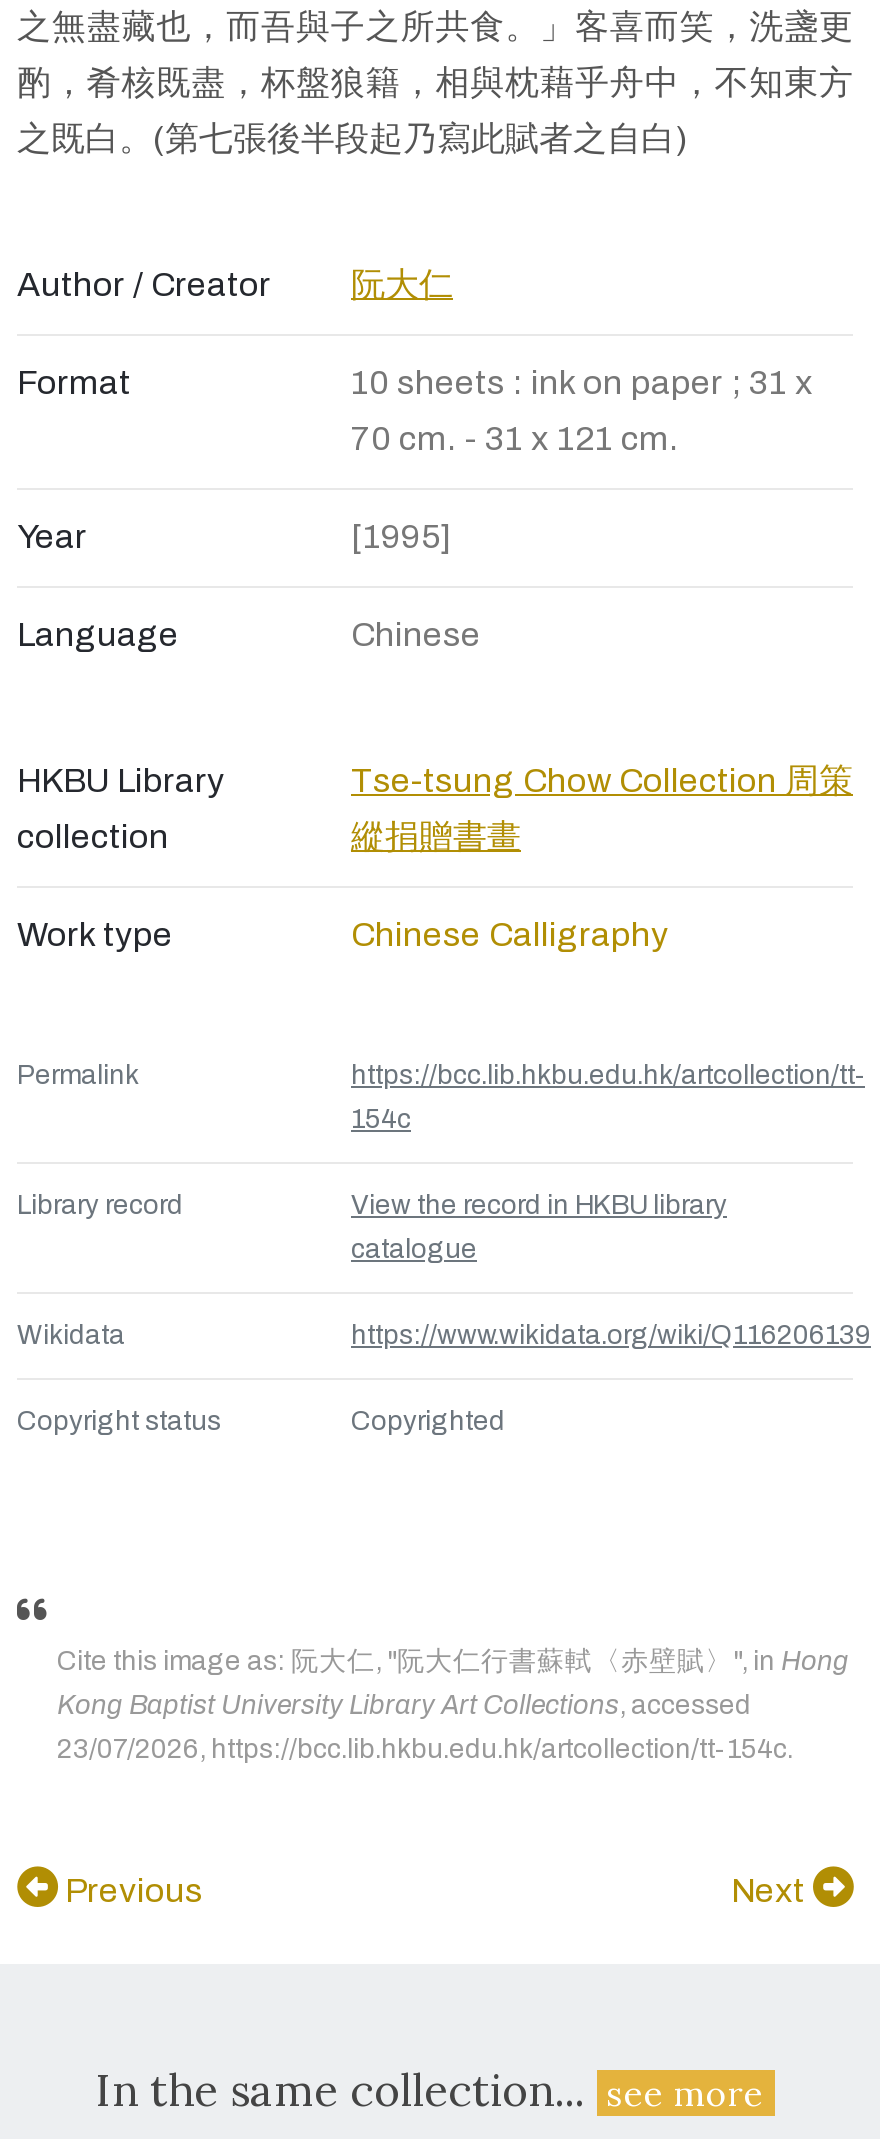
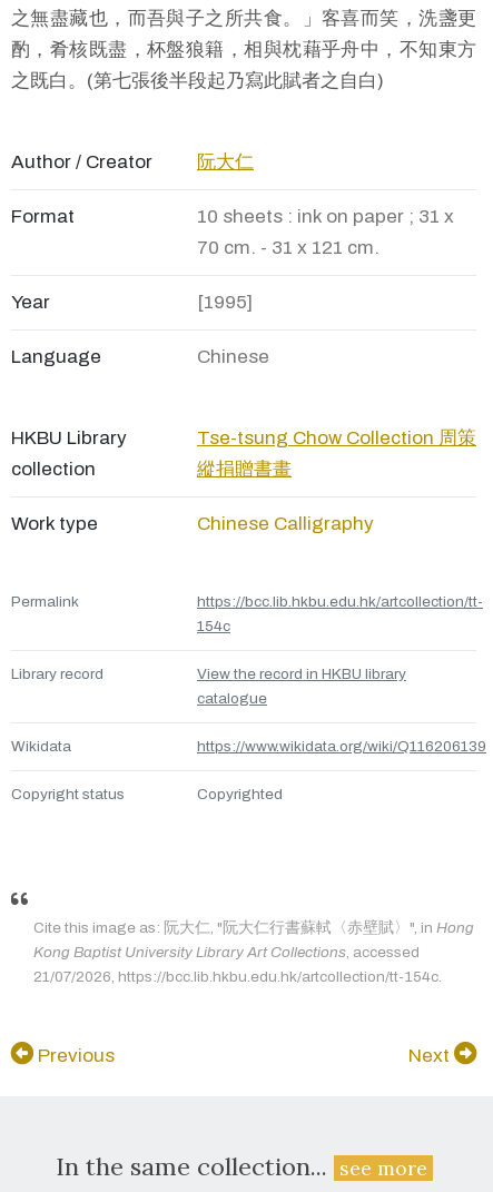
- 23/07/2026, https://bcc.lib.hkbu.edu.hk/artcollection/tt-154c.
+ 21/07/2026, https://bcc.lib.hkbu.edu.hk/artcollection/tt-154c.
